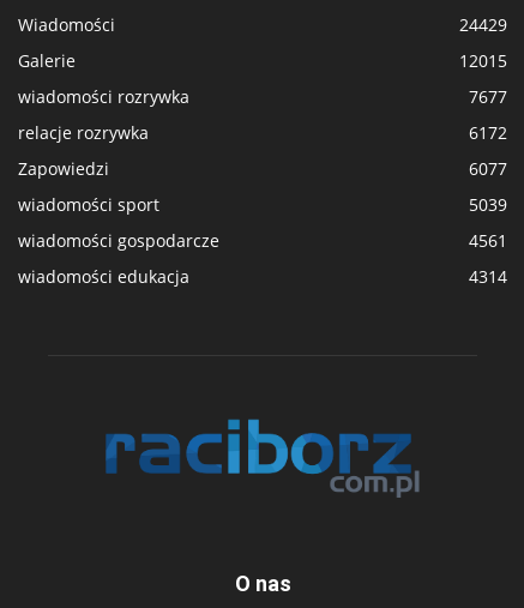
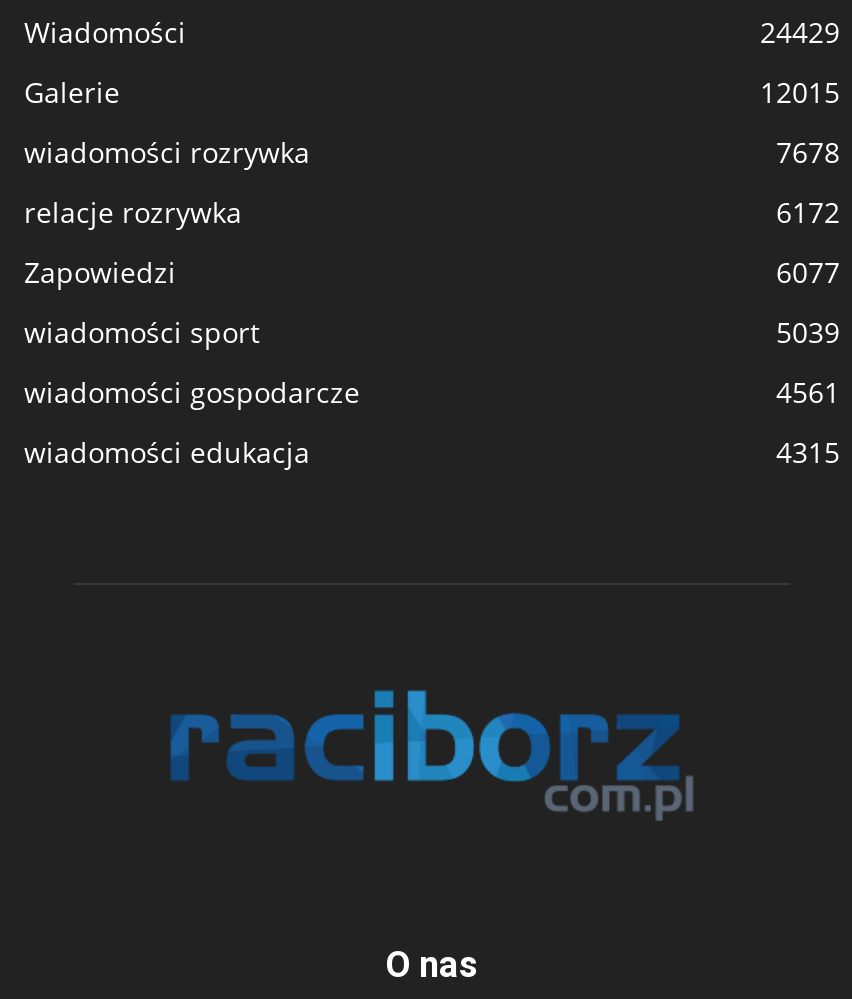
- 7677
+ 7678

- 4314
+ 4315
